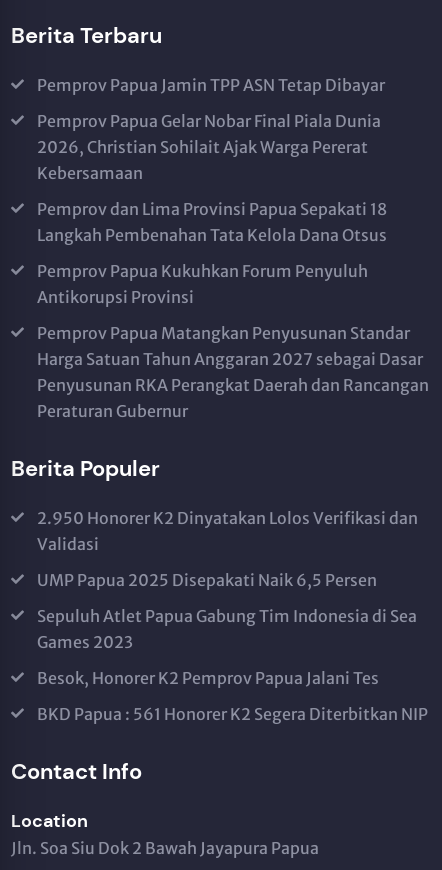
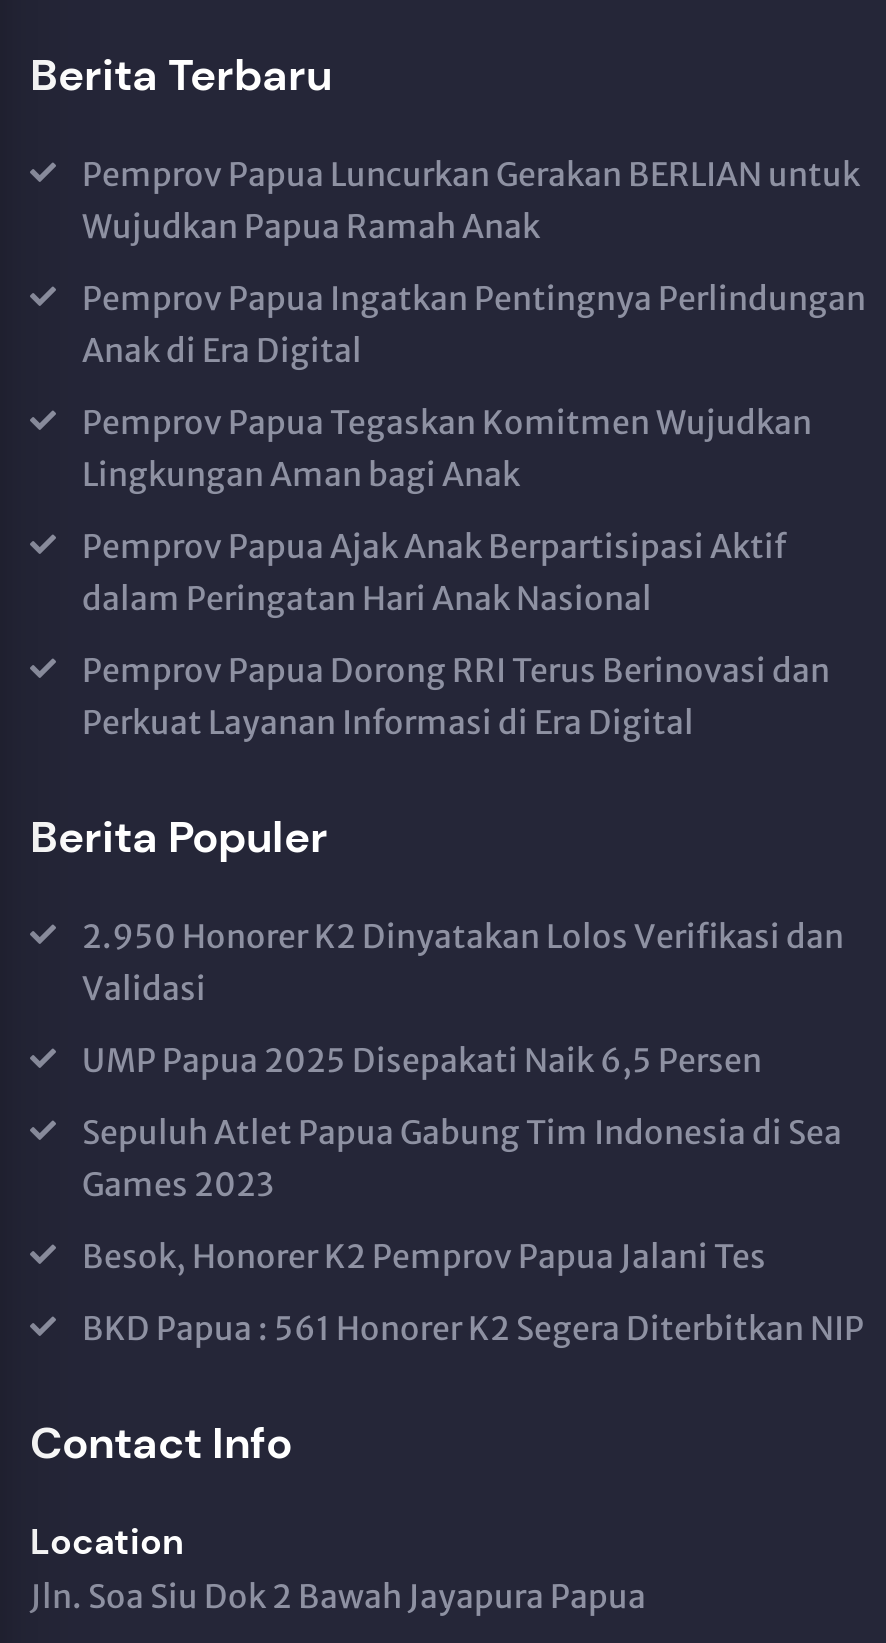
- Pemprov Papua Jamin TPP ASN Tetap Dibayar
+ Pemprov Papua Luncurkan Gerakan BERLIAN untuk
+ Wujudkan Papua Ramah Anak

- Pemprov Papua Gelar Nobar Final Piala Dunia
- 2026, Christian Sohilait Ajak Warga Pererat
- Kebersamaan
+ Pemprov Papua Ingatkan Pentingnya Perlindungan
+ Anak di Era Digital

- Pemprov dan Lima Provinsi Papua Sepakati 18
- Langkah Pembenahan Tata Kelola Dana Otsus
+ Pemprov Papua Tegaskan Komitmen Wujudkan
+ Lingkungan Aman bagi Anak

- Pemprov Papua Kukuhkan Forum Penyuluh
- Antikorupsi Provinsi
+ Pemprov Papua Ajak Anak Berpartisipasi Aktif
+ dalam Peringatan Hari Anak Nasional

- Pemprov Papua Matangkan Penyusunan Standar
- Harga Satuan Tahun Anggaran 2027 sebagai Dasar
- Penyusunan RKA Perangkat Daerah dan Rancangan
- Peraturan Gubernur
+ Pemprov Papua Dorong RRI Terus Berinovasi dan
+ Perkuat Layanan Informasi di Era Digital
